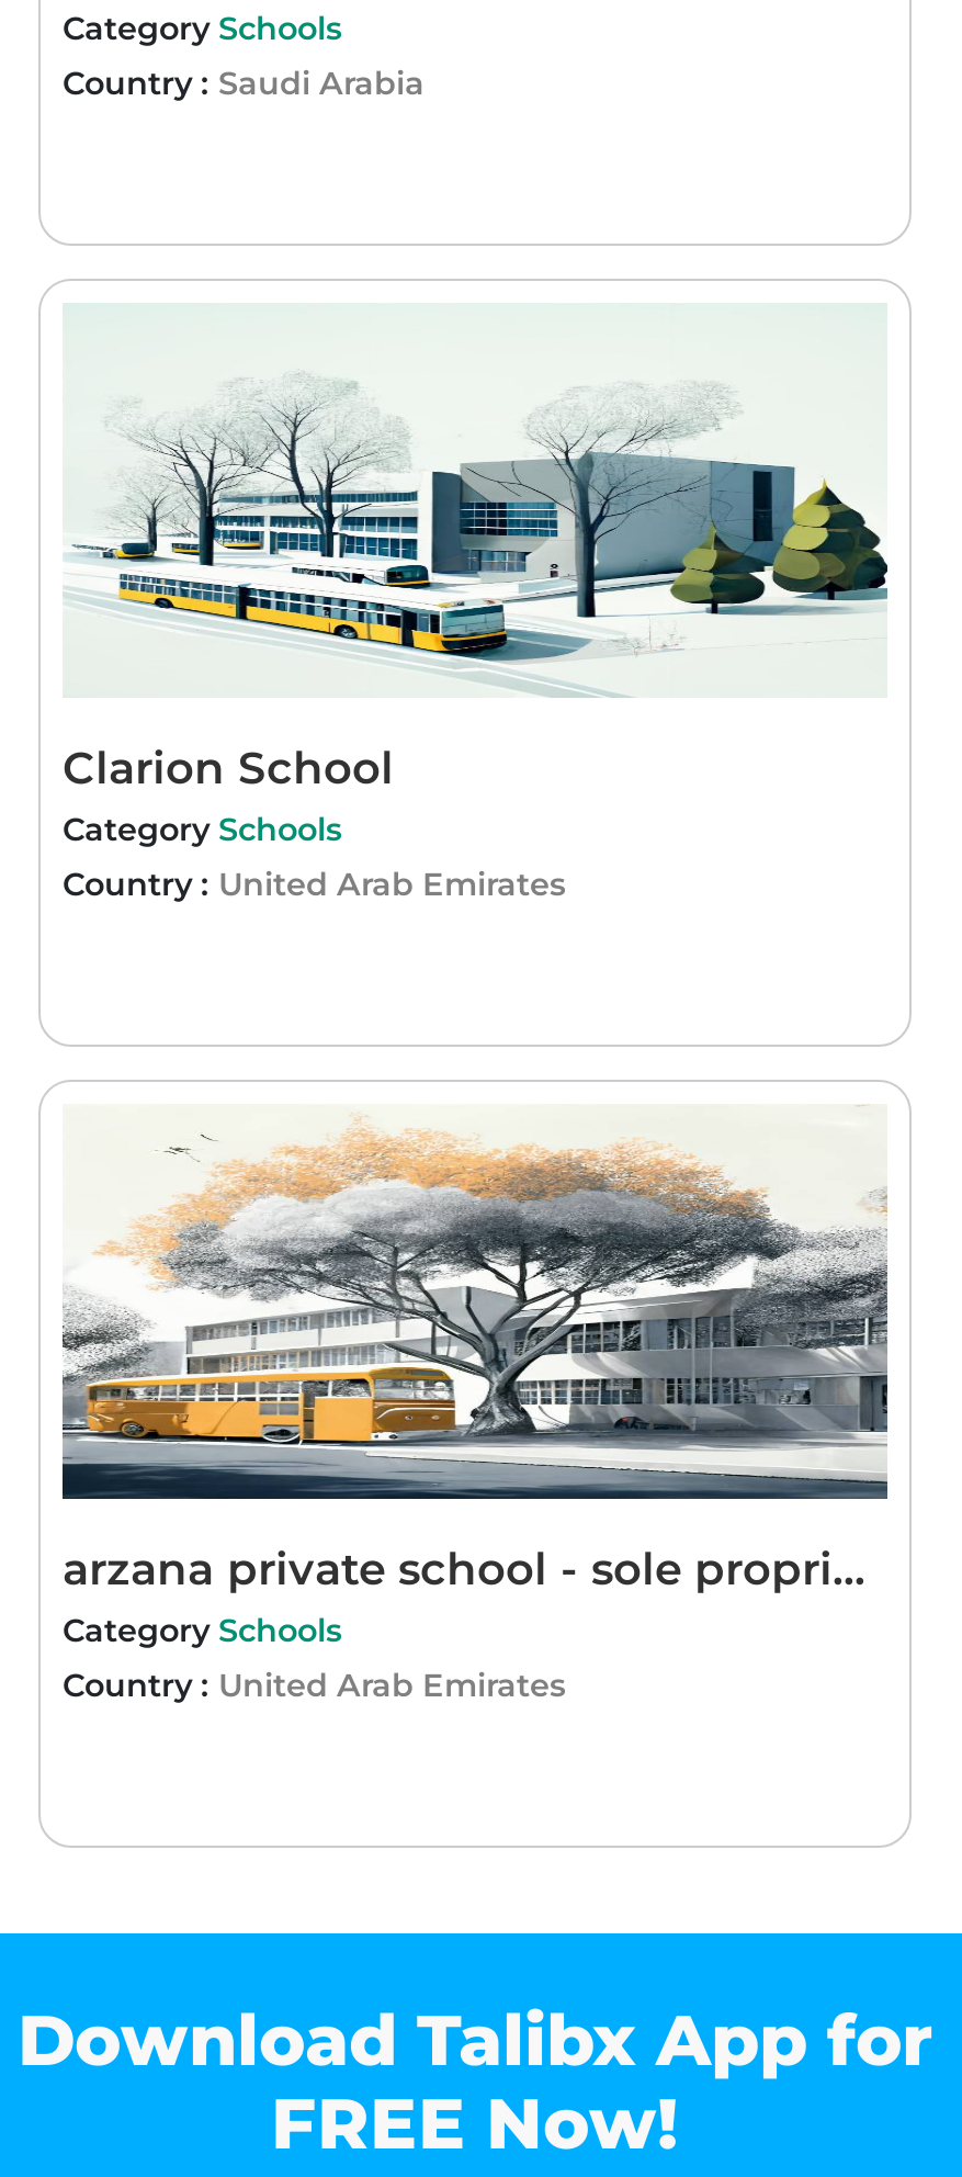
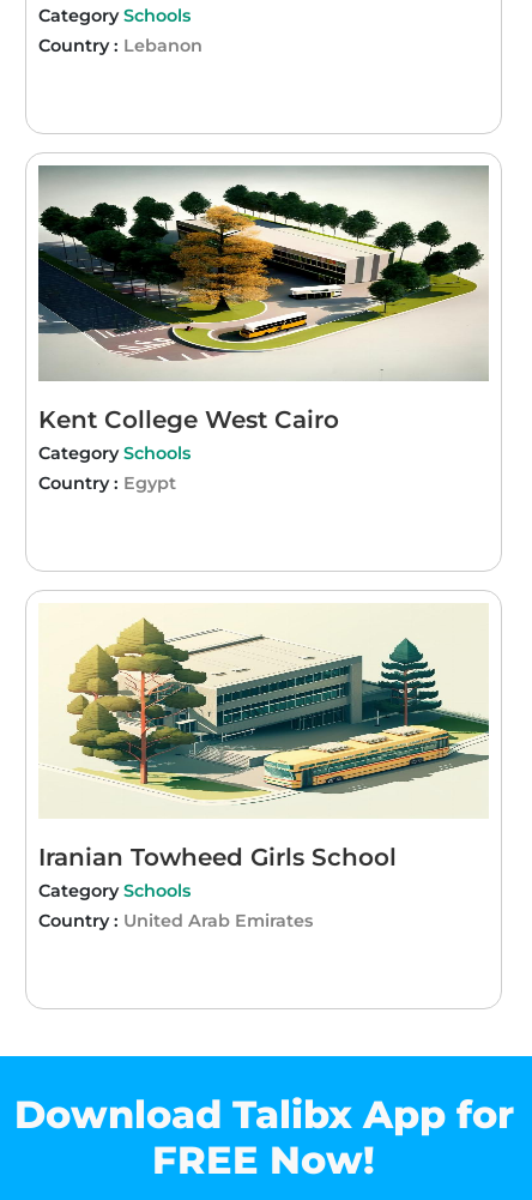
- Country : Saudi Arabia
+ Country : Lebanon

- [image]
- Clarion School
+ [image]
+ Kent College West Cairo

- Country : United Arab Emirates
+ Country : Egypt

- [image]
- arzana private school - sole propri...
+ [image]
+ Iranian Towheed Girls School
